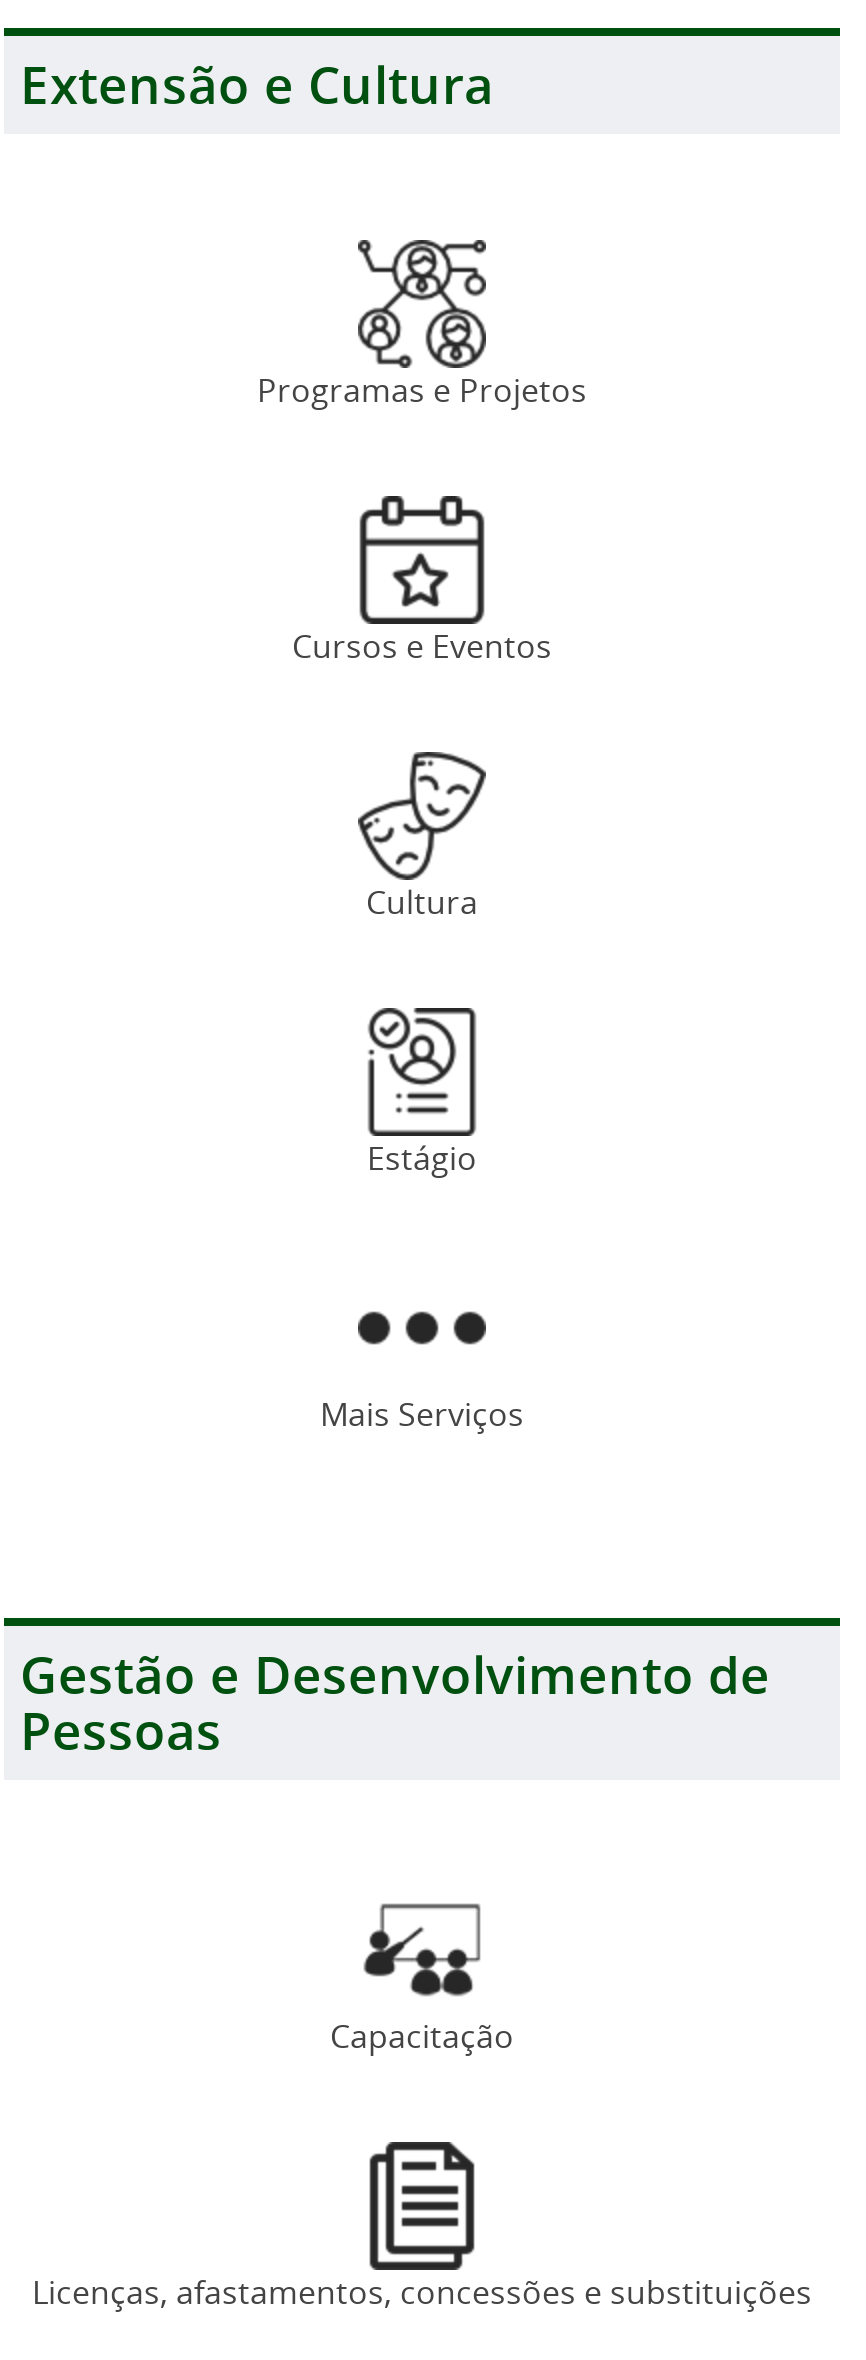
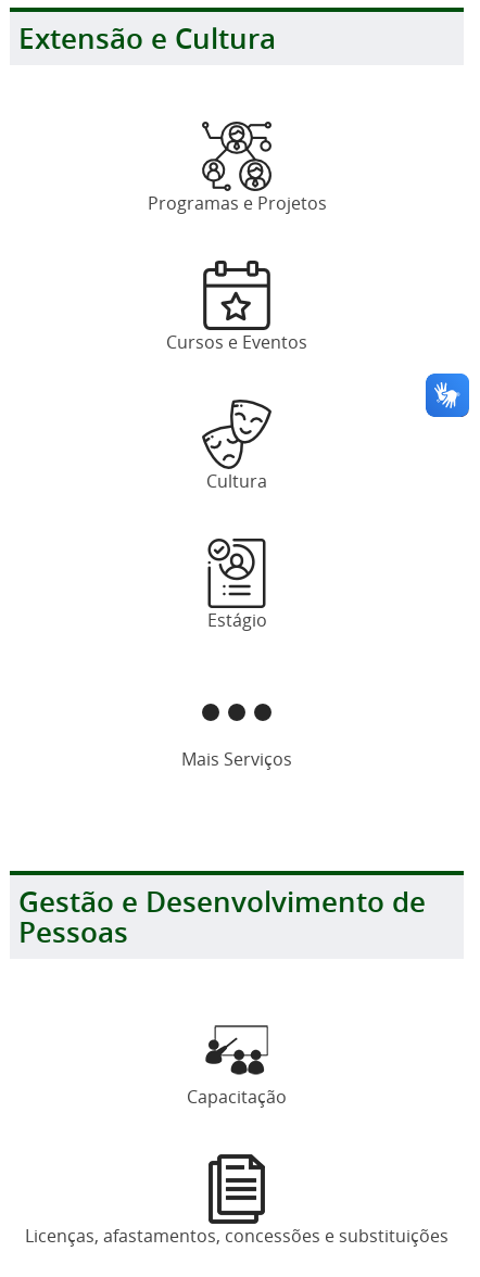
+ [image]
